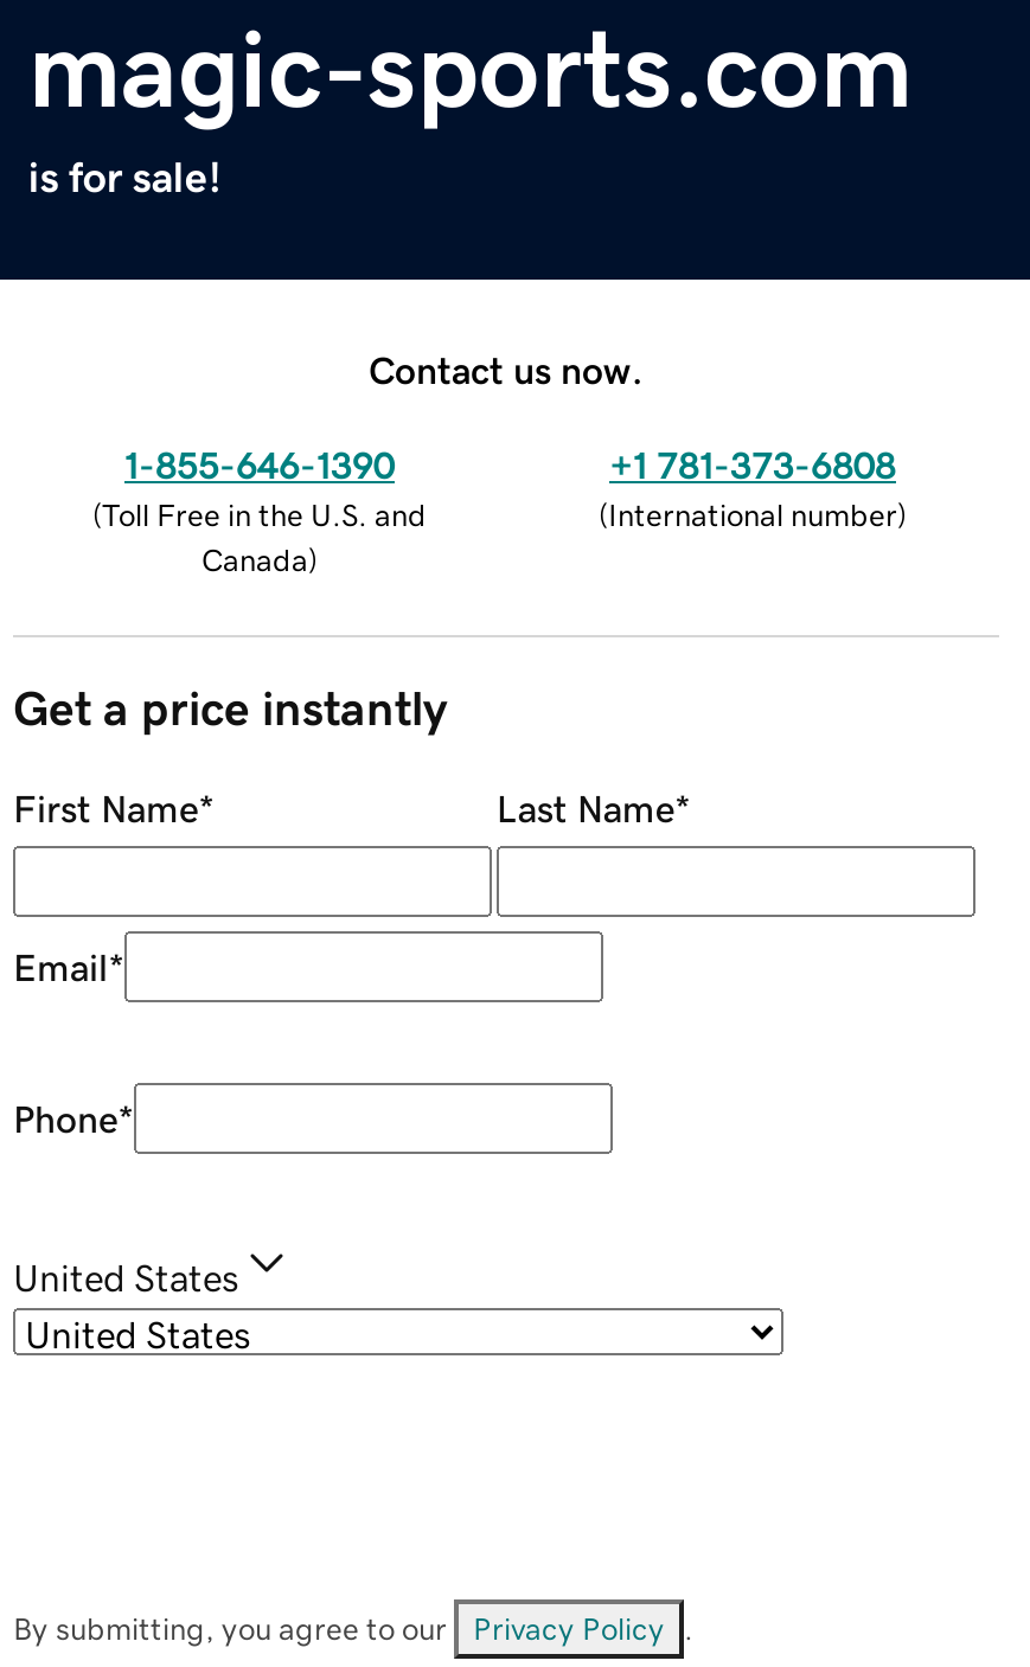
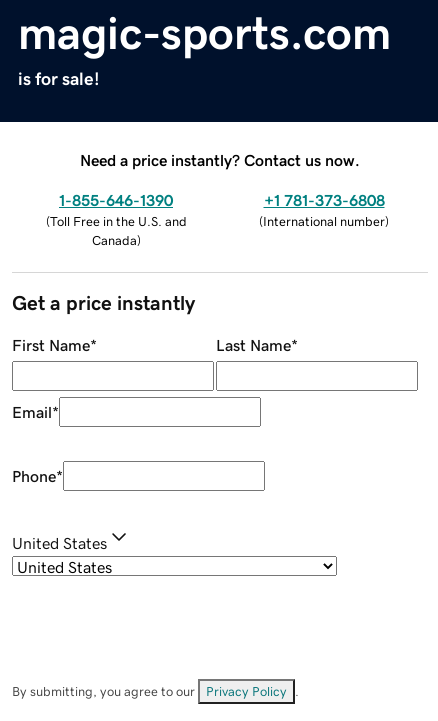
- Contact us now.
+ Need a price instantly? Contact us now.
